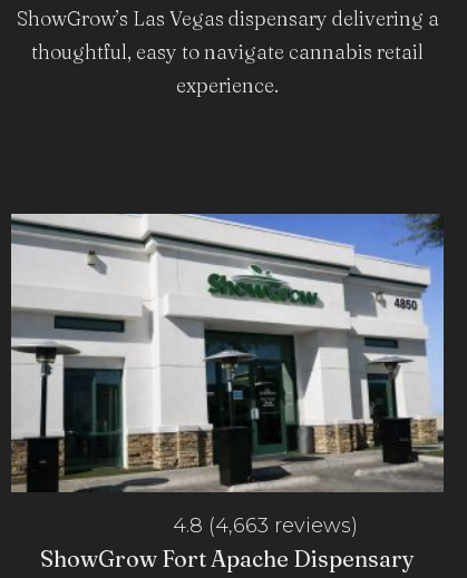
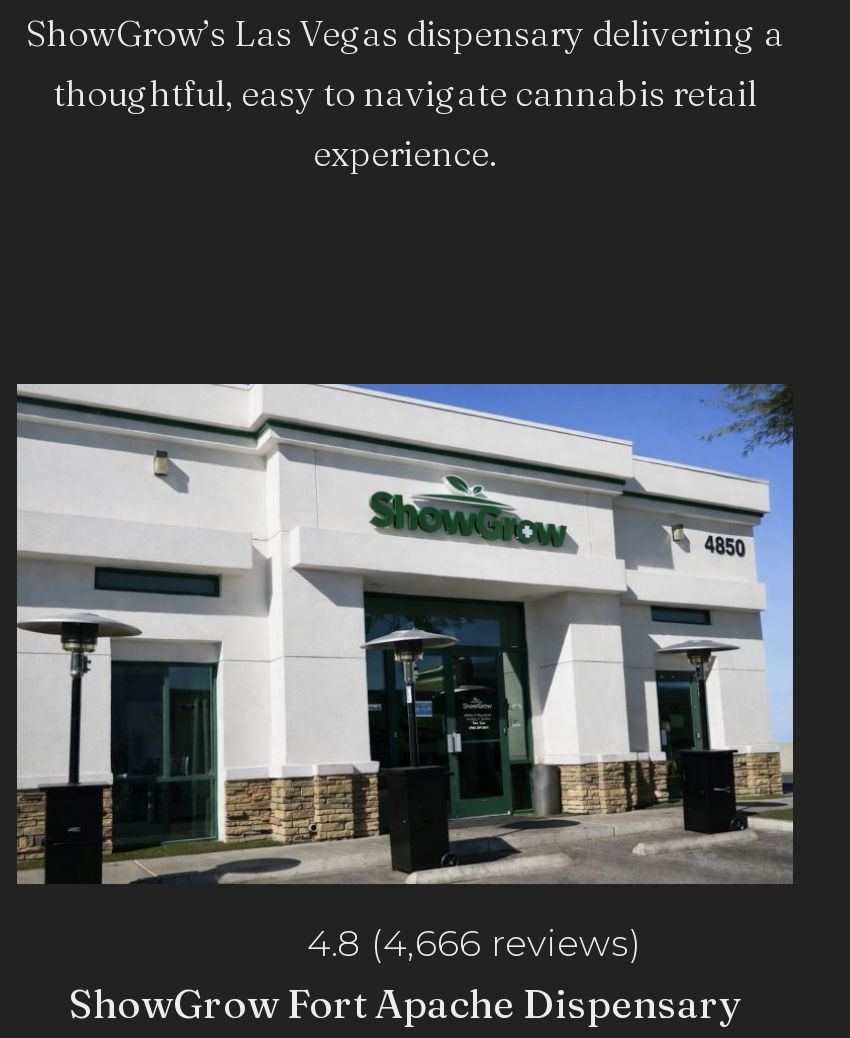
- 4.8 (4,663 reviews)
+ 4.8 (4,666 reviews)
